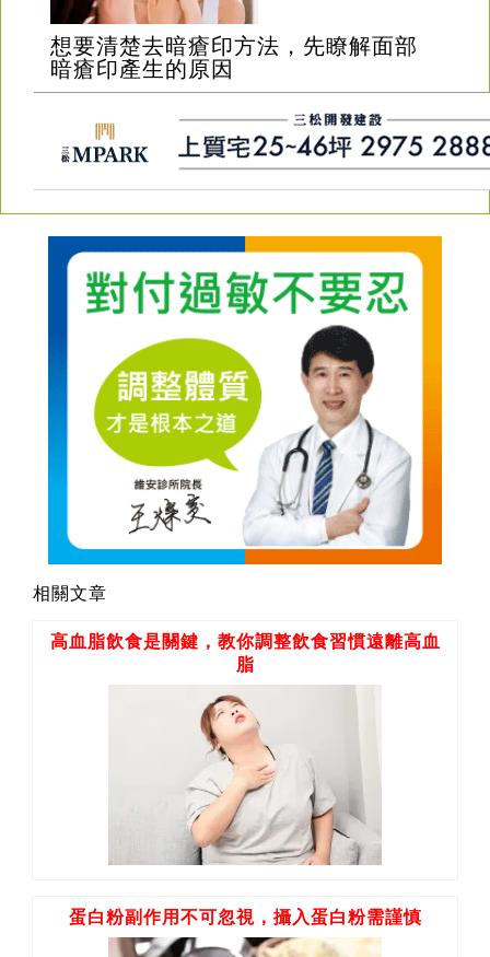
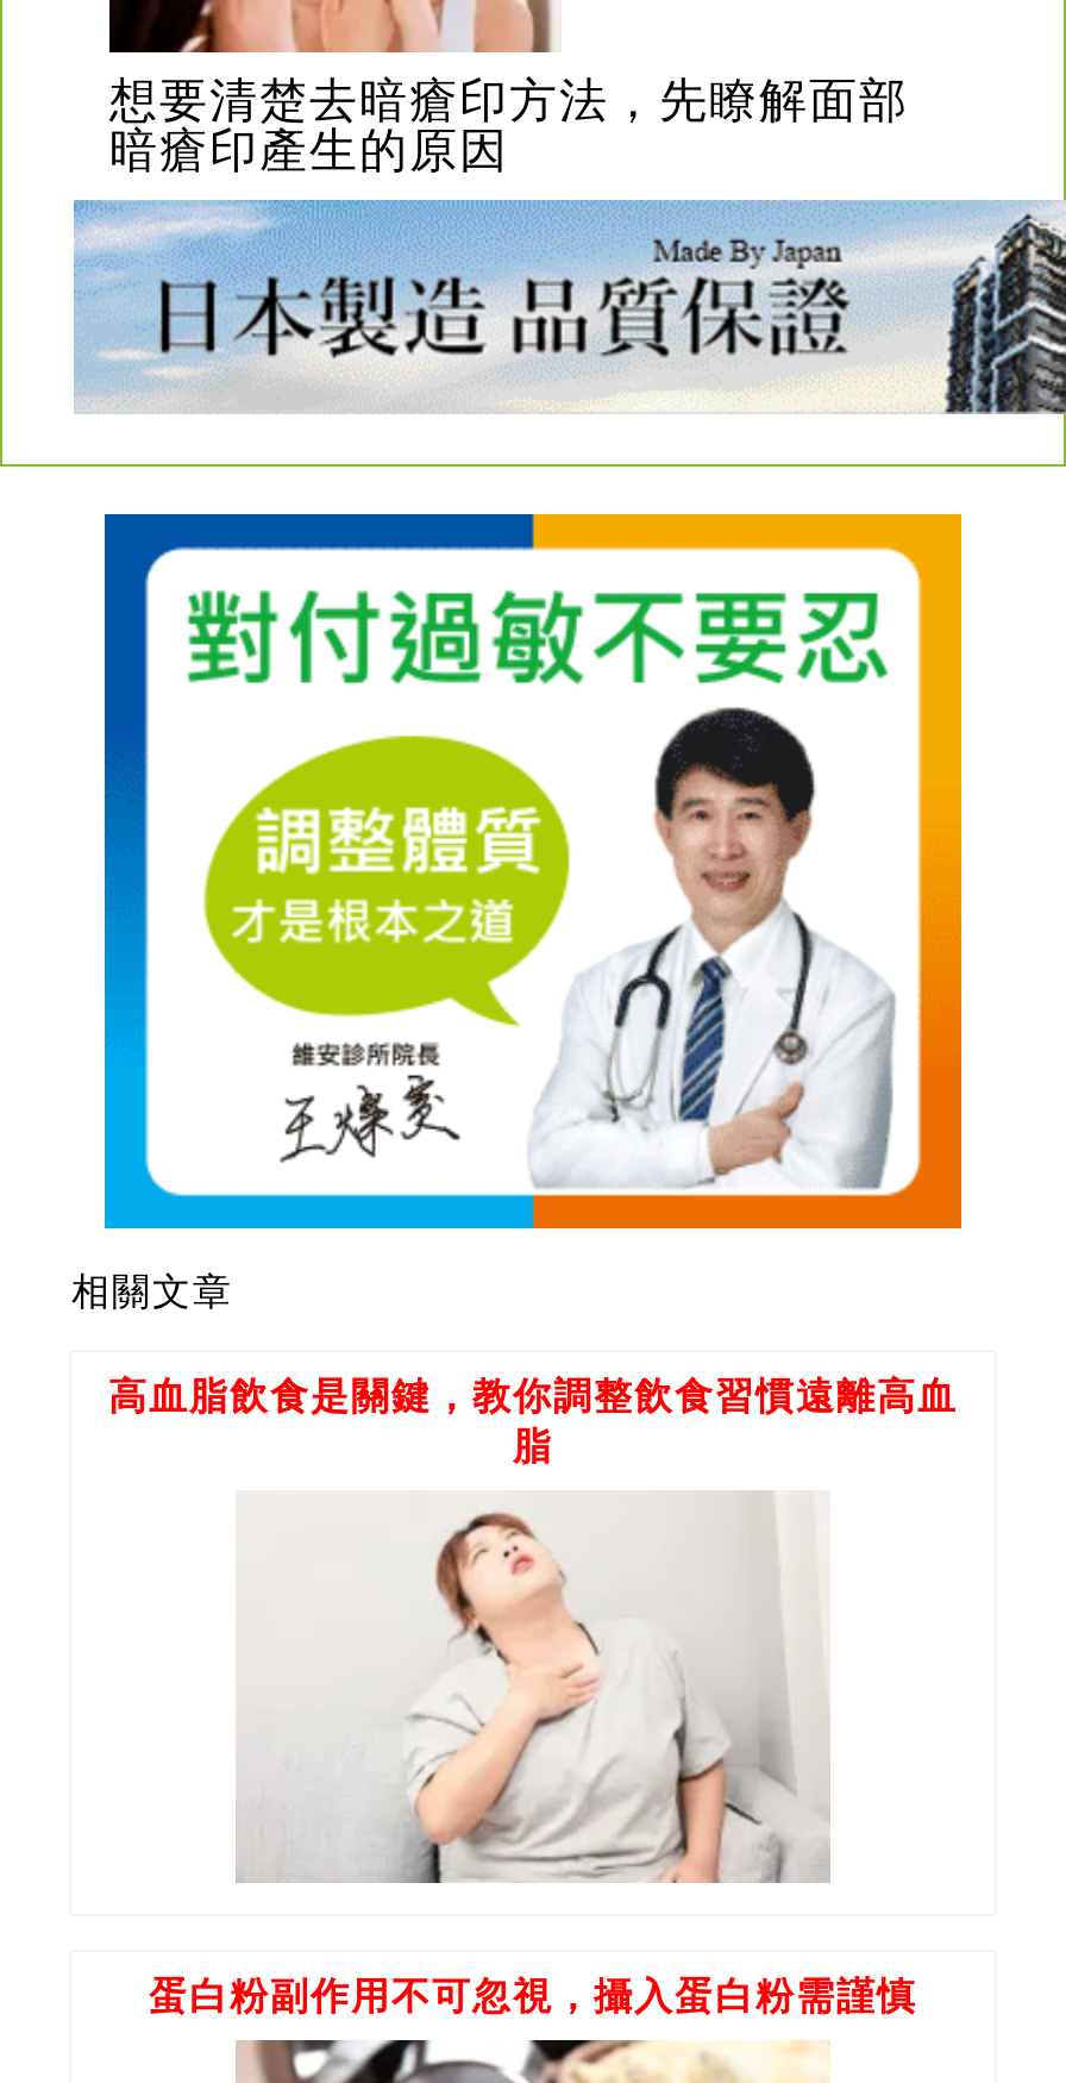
- [image]
+ [image]
